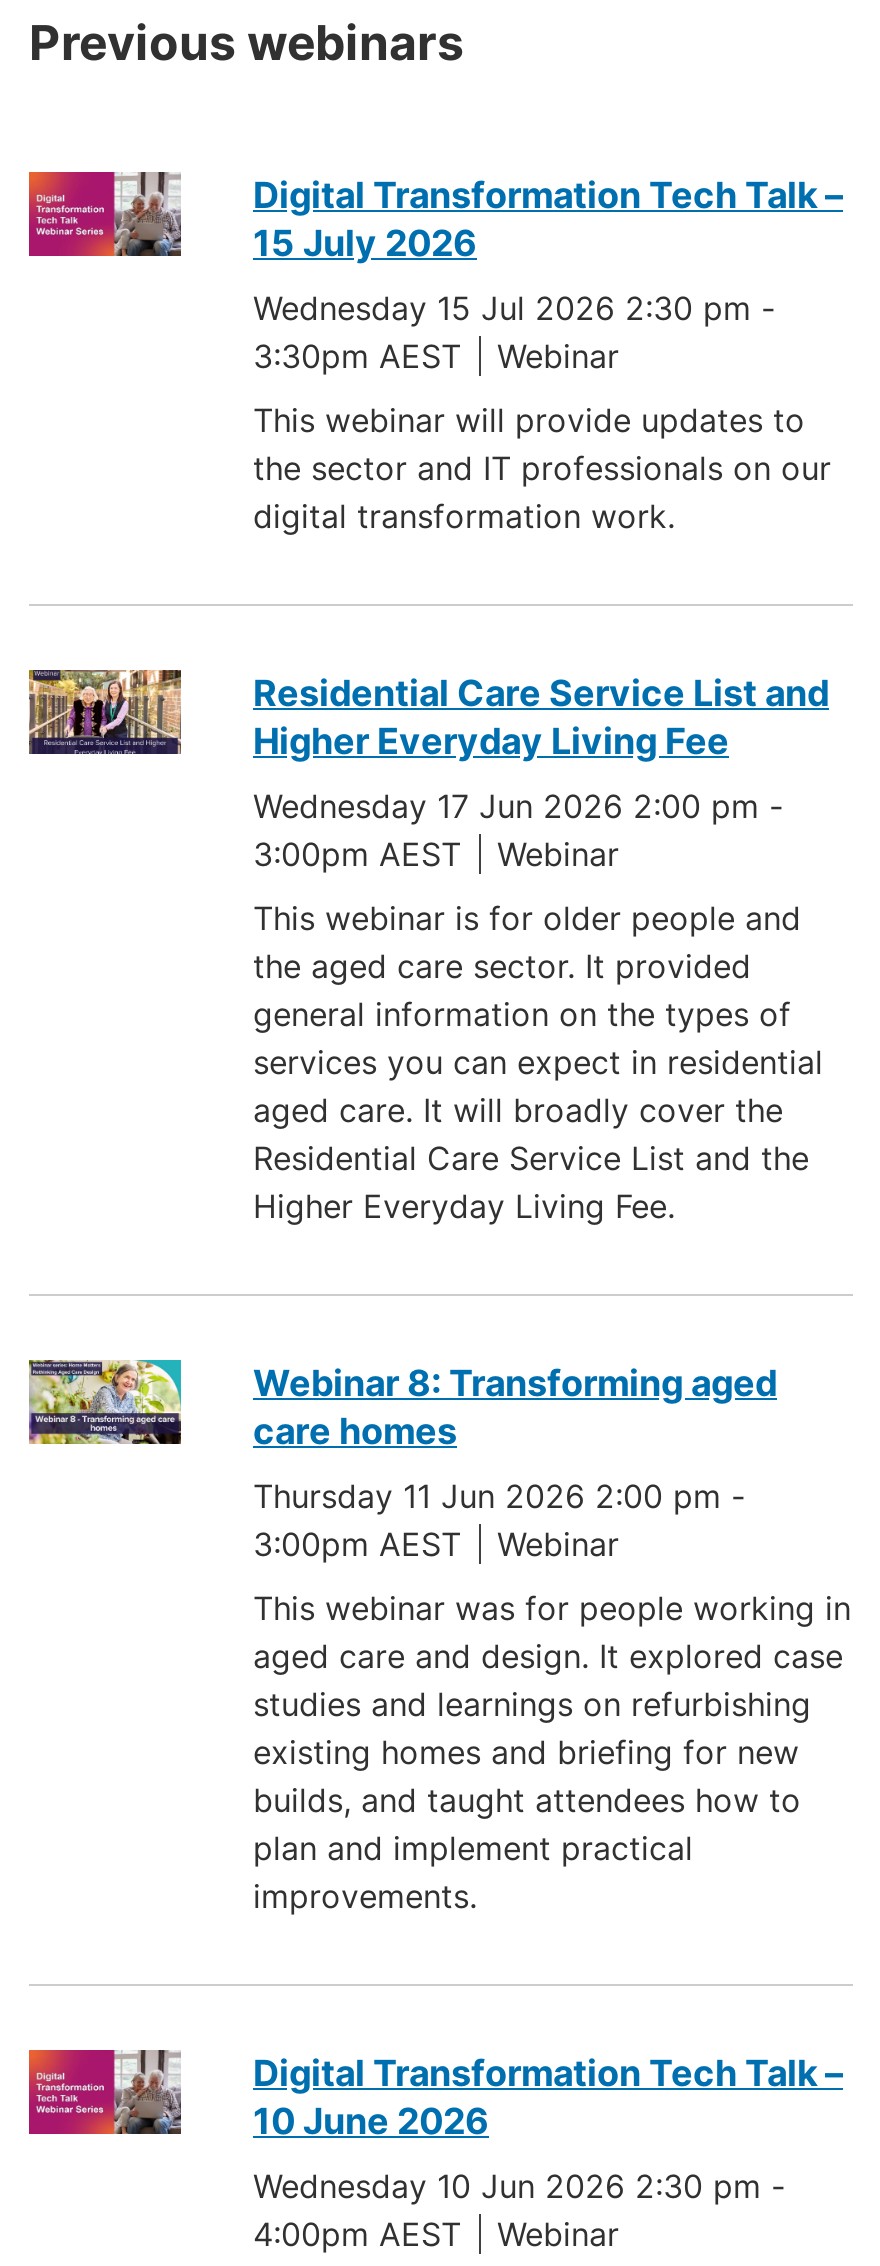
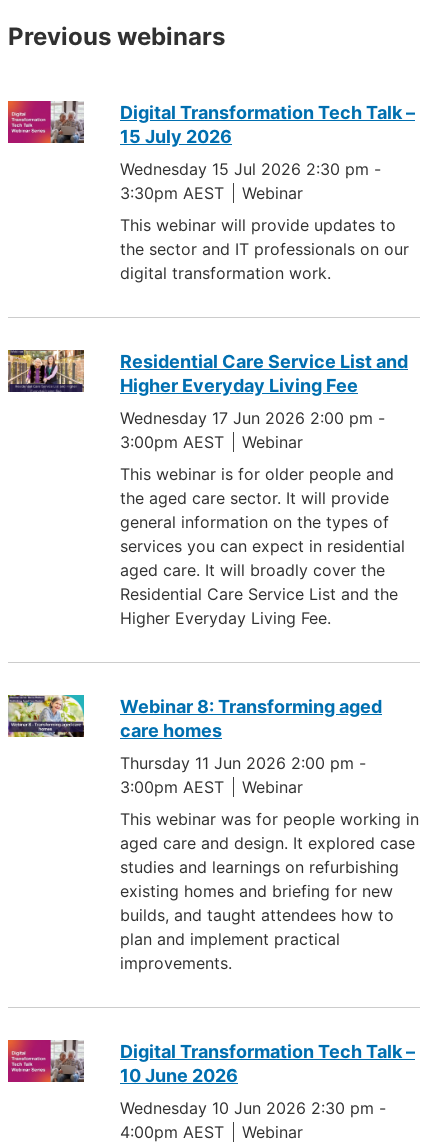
- the aged care sector. It provided
+ the aged care sector. It will provide
